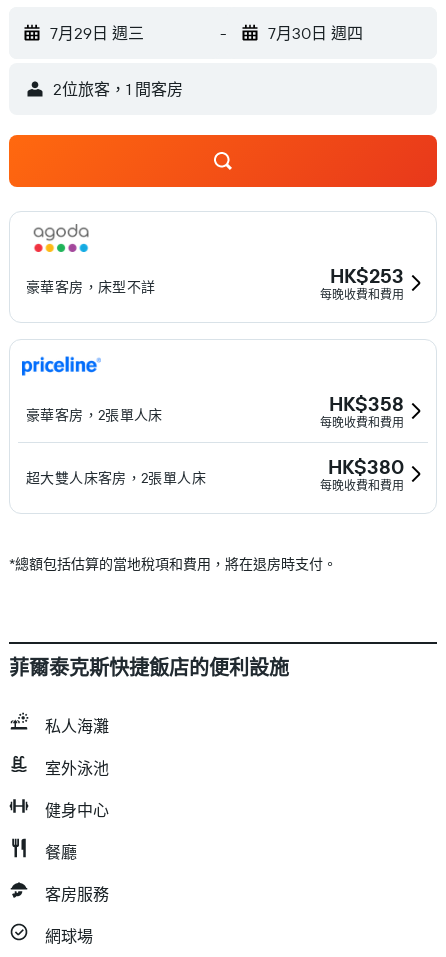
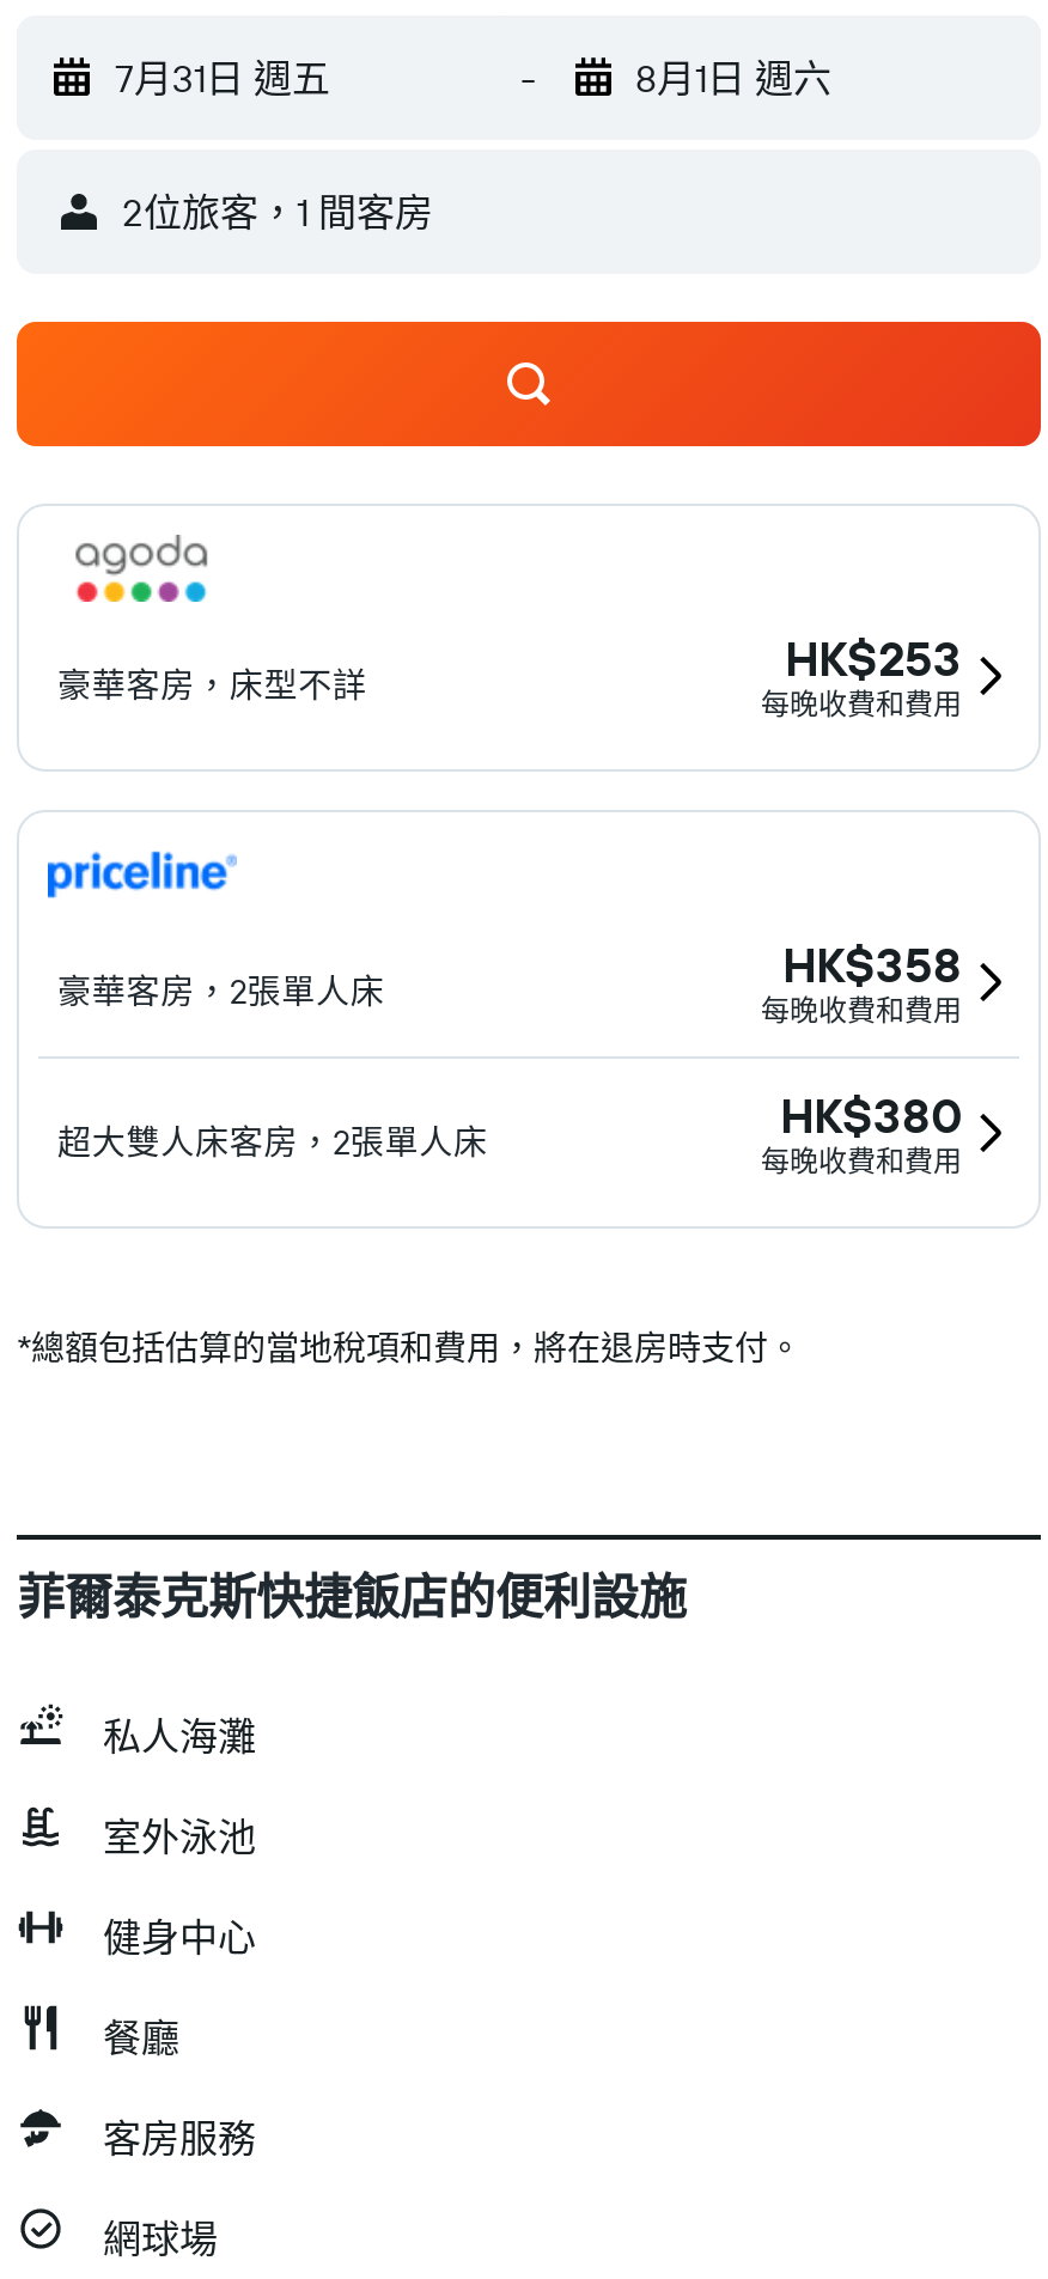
- 7月29日 週三
+ 7月31日 週五

- 7月30日 週四
+ 8月1日 週六
